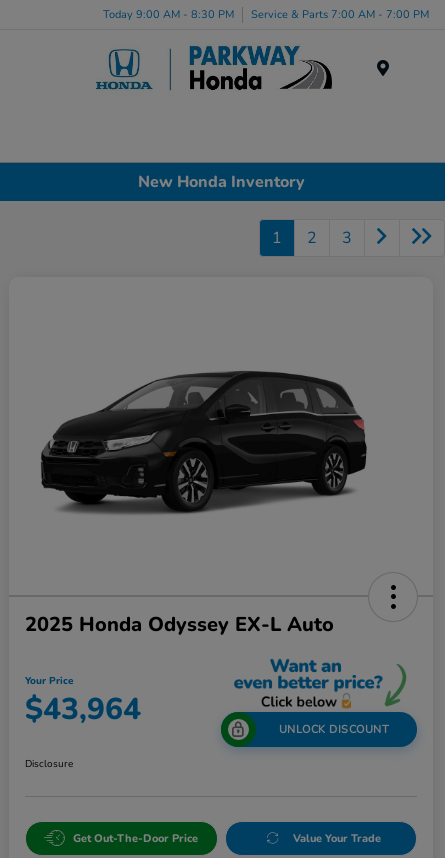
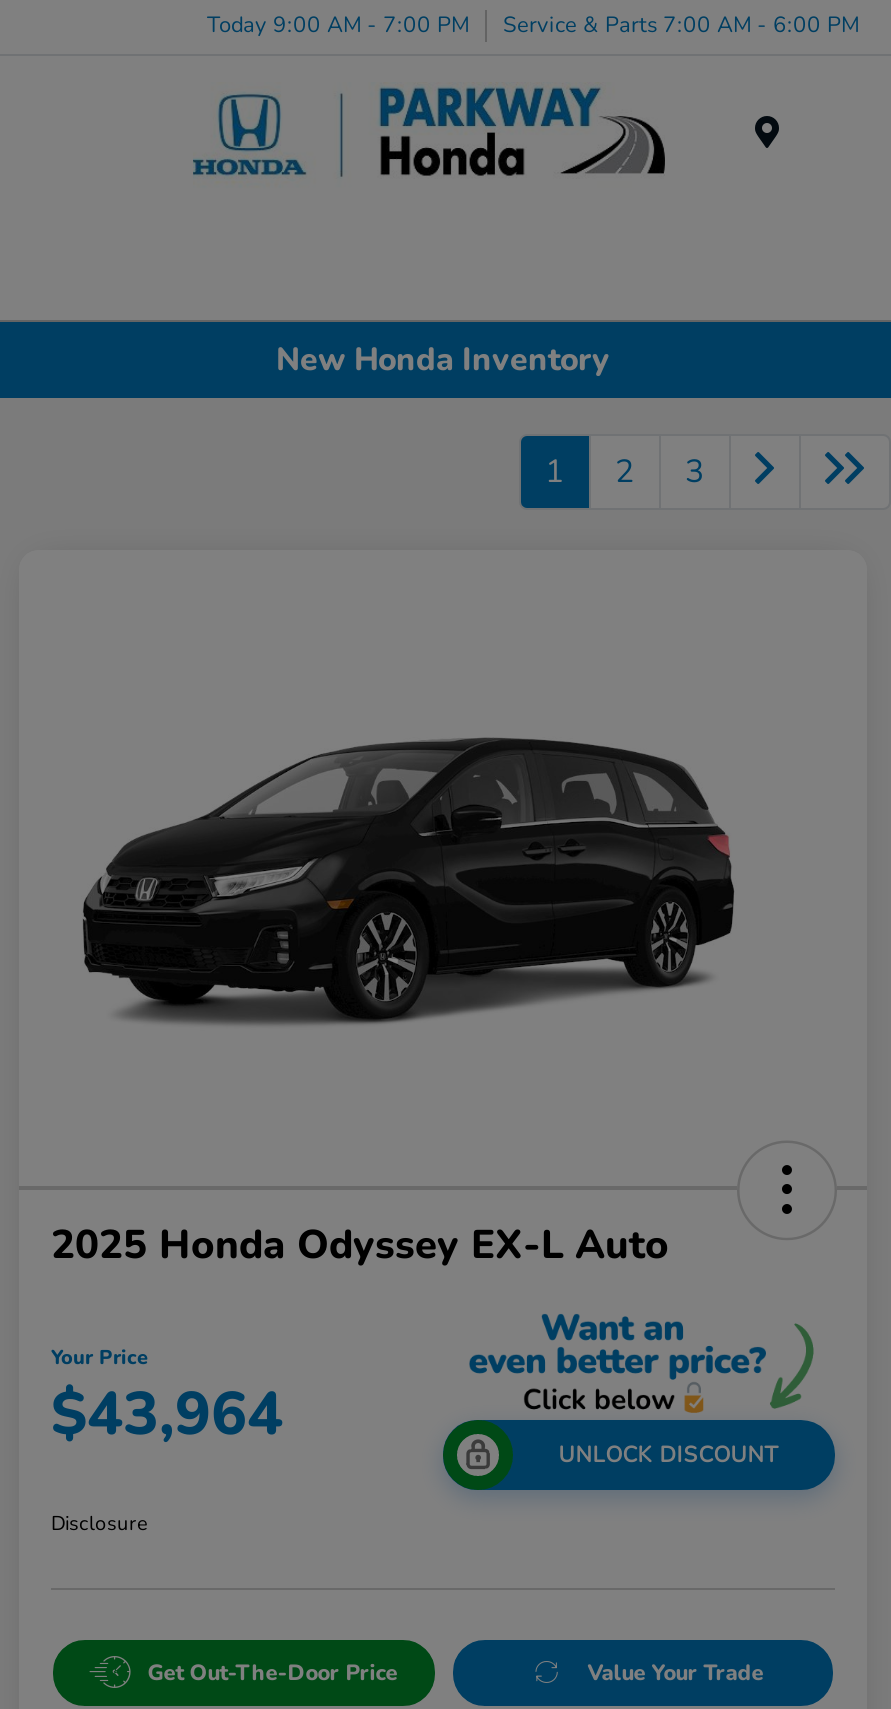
- Today 9:00 AM - 8:30 PM
+ Today 9:00 AM - 7:00 PM

- Service & Parts 7:00 AM - 7:00 PM
+ Service & Parts 7:00 AM - 6:00 PM
